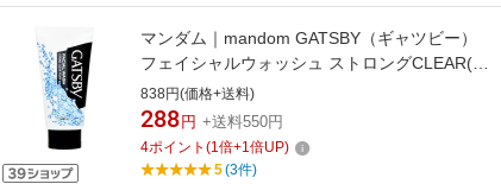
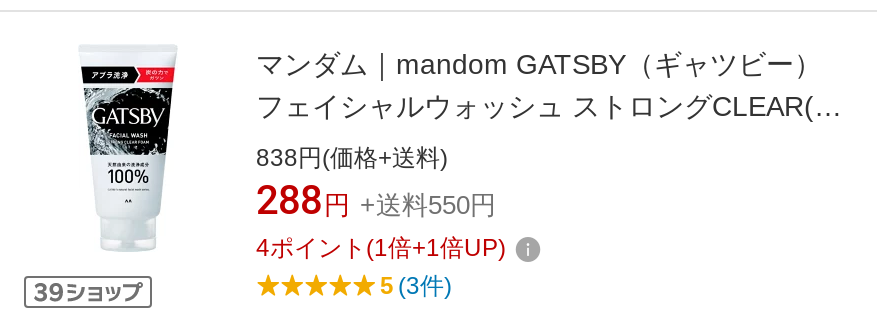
- [image]
+ [image]
